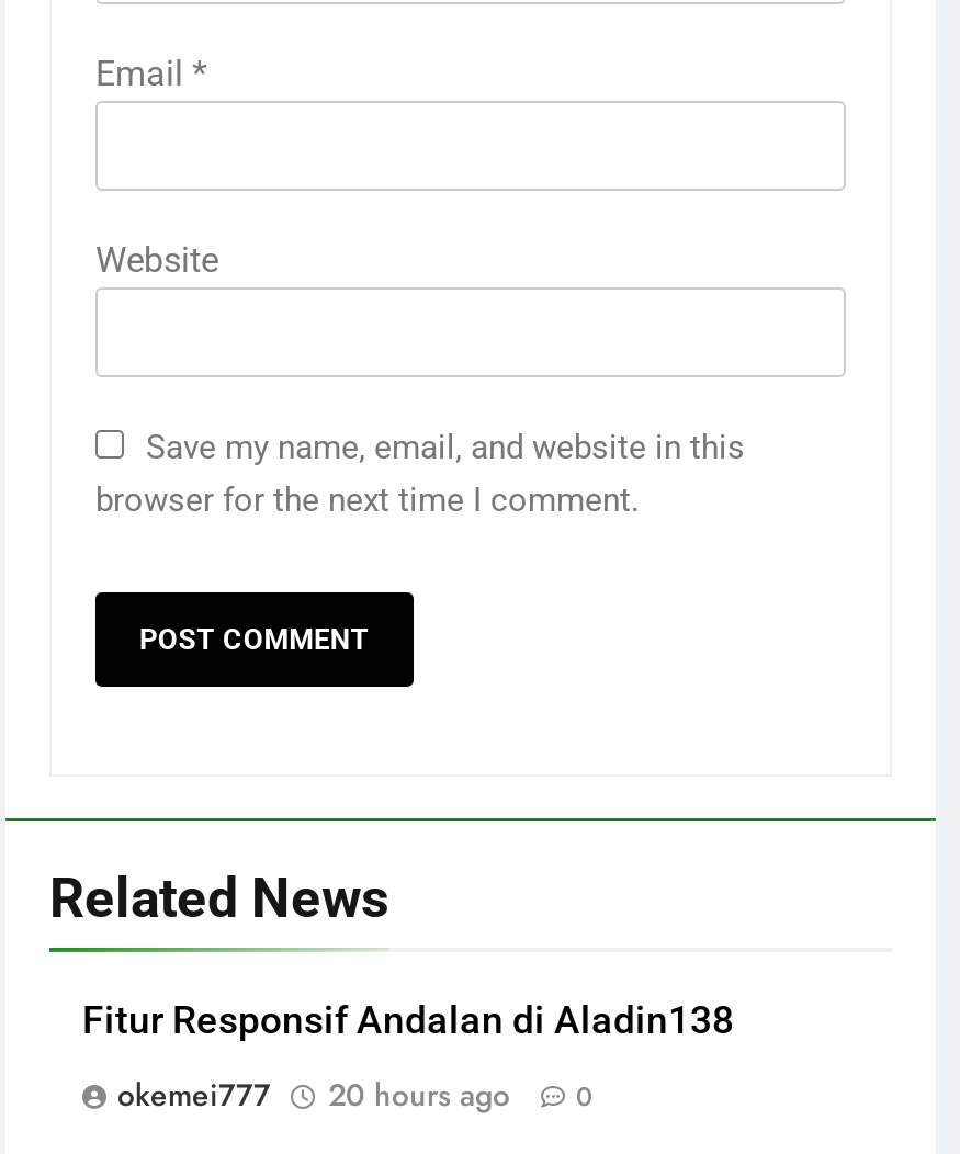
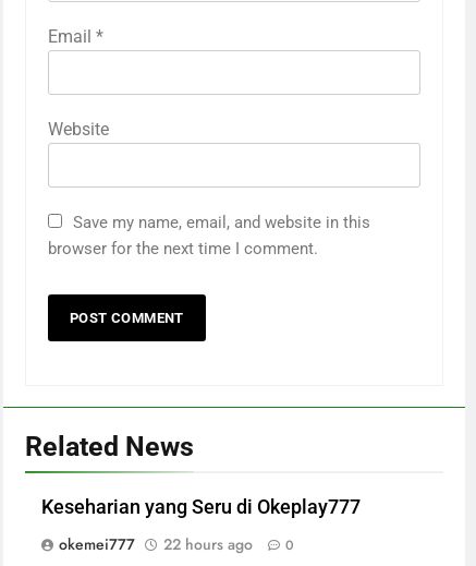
- Fitur Responsif Andalan di Aladin138
+ Keseharian yang Seru di Okeplay777

- okemei777 20 hours ago 0
+ okemei777 22 hours ago 0
